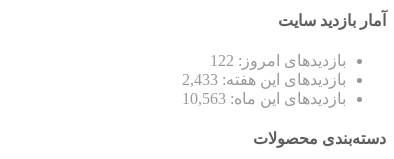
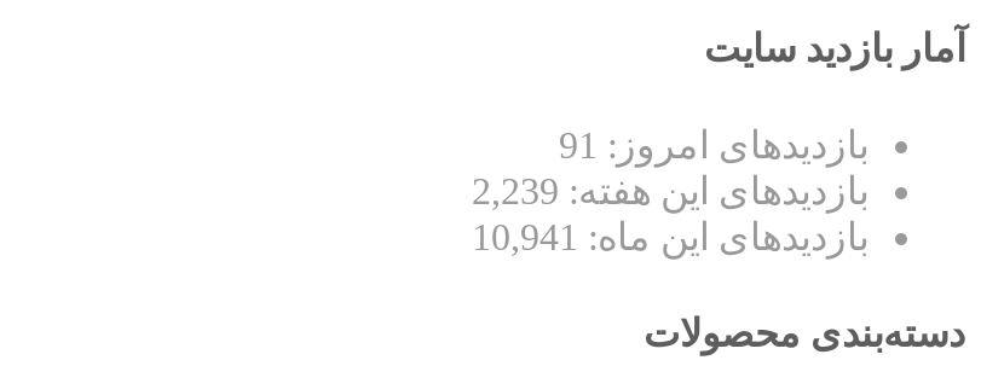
- بازدیدهای امروز: 122
+ بازدیدهای امروز: 91

- بازدیدهای این هفته: 2,433
+ بازدیدهای این هفته: 2,239

- بازدیدهای این ماه: 10,563
+ بازدیدهای این ماه: 10,941
